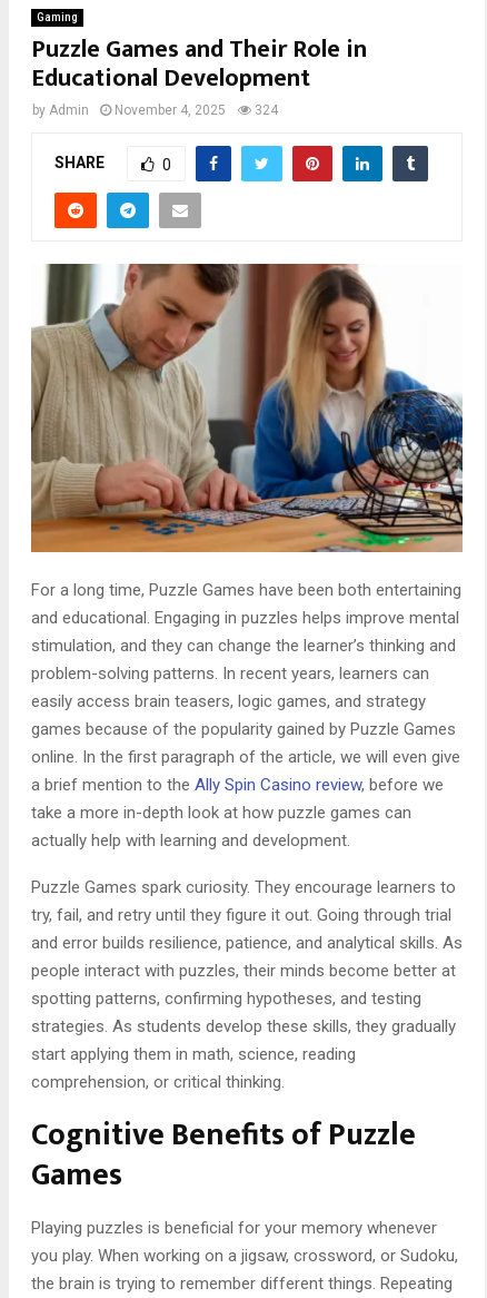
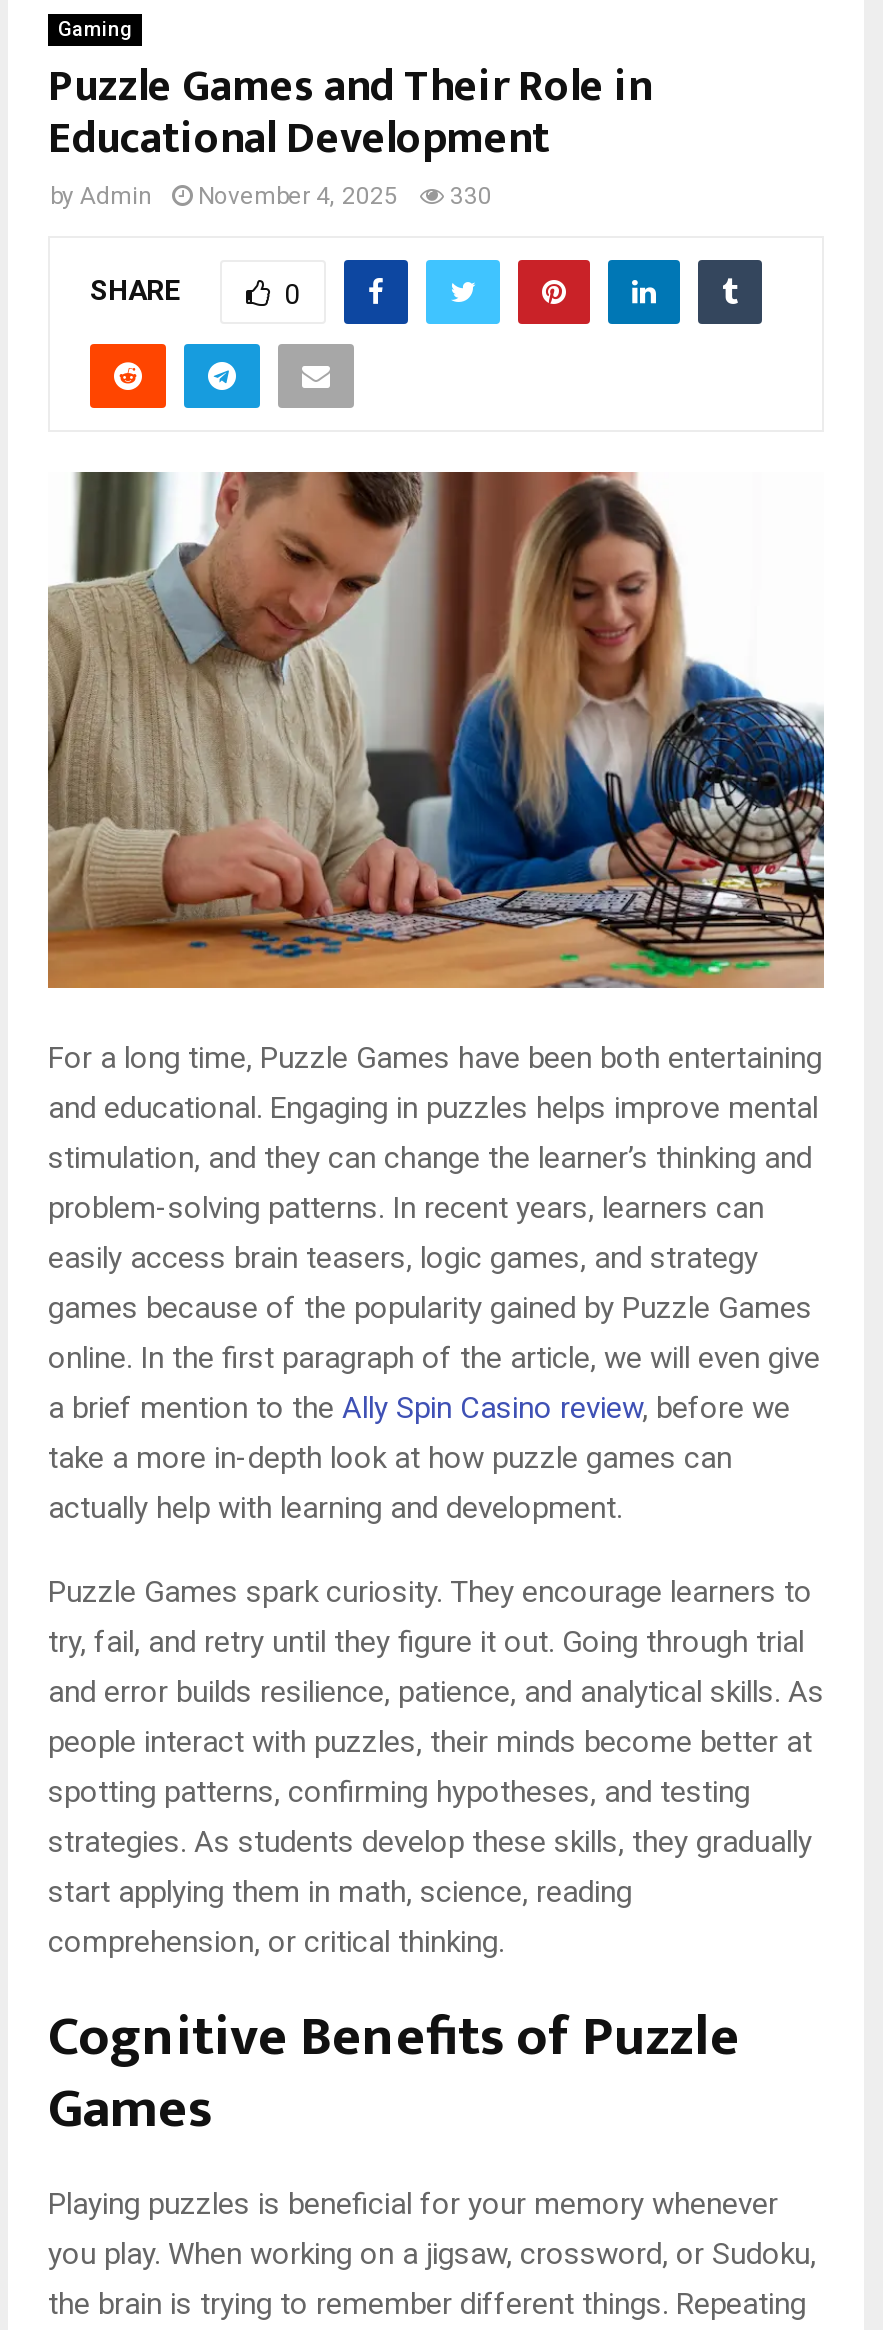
- by Admin November 4, 2025 324
+ by Admin November 4, 2025 330
